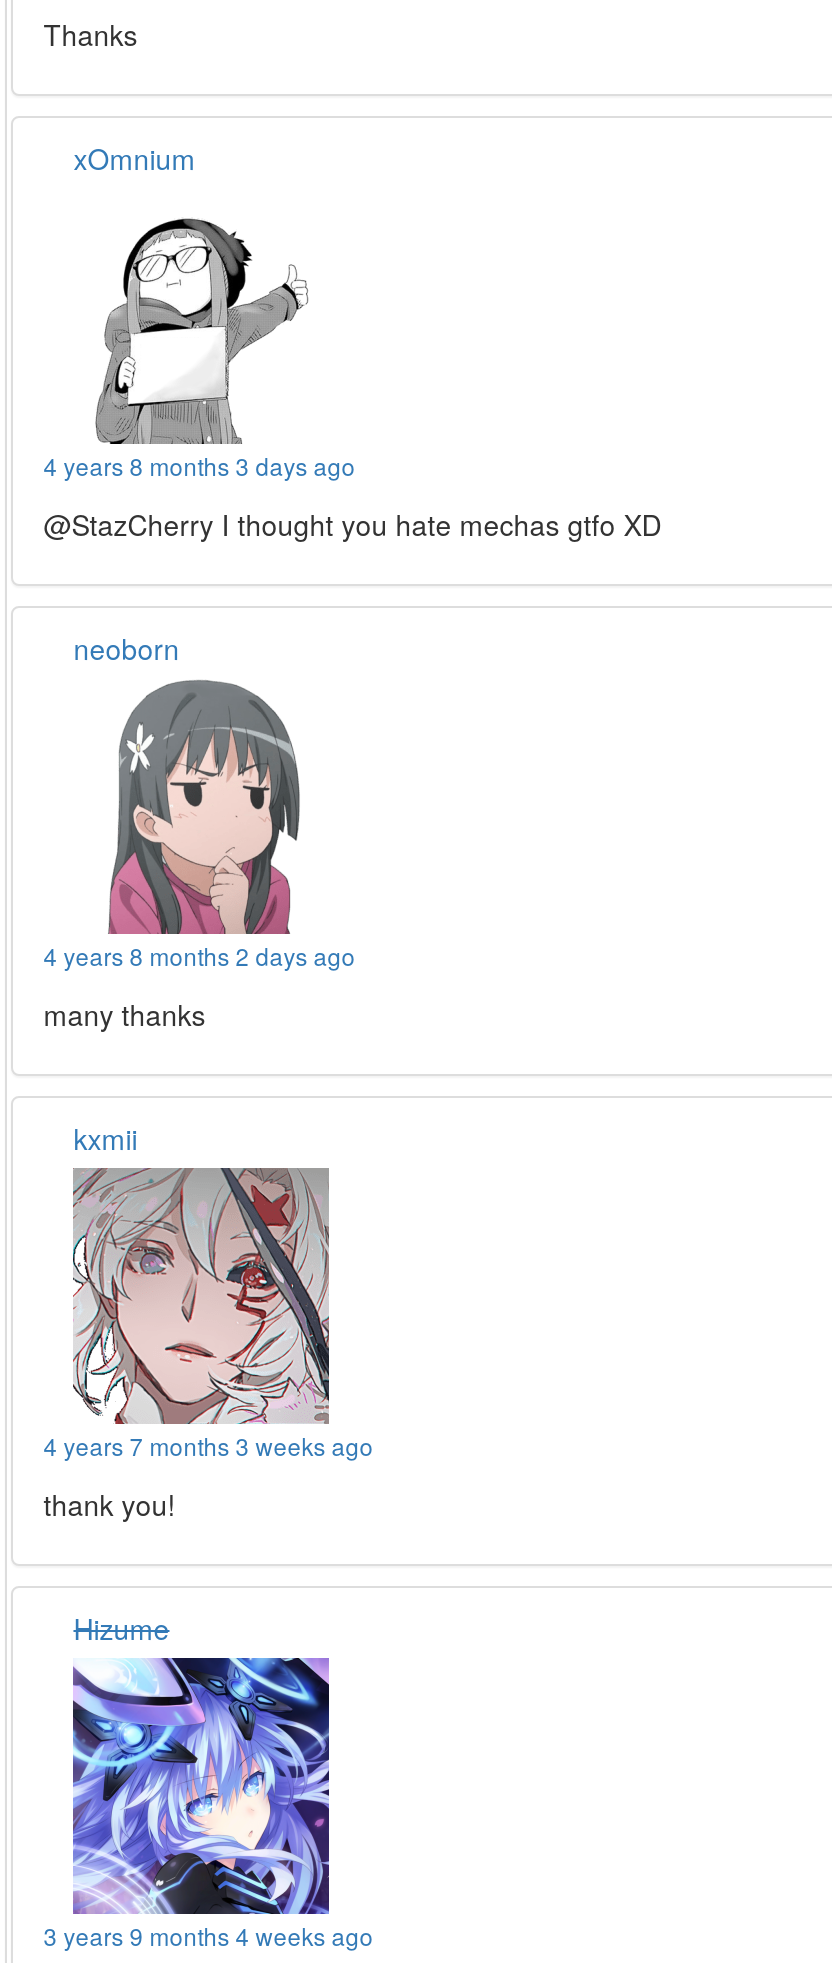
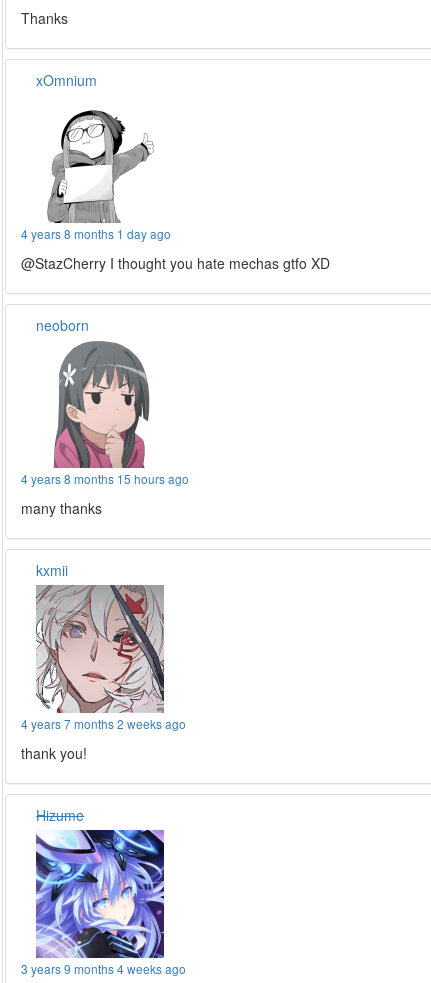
- 4 years 8 months 3 days ago
+ 4 years 8 months 1 day ago

- 4 years 8 months 2 days ago
+ 4 years 8 months 15 hours ago

- 4 years 7 months 3 weeks ago
+ 4 years 7 months 2 weeks ago
